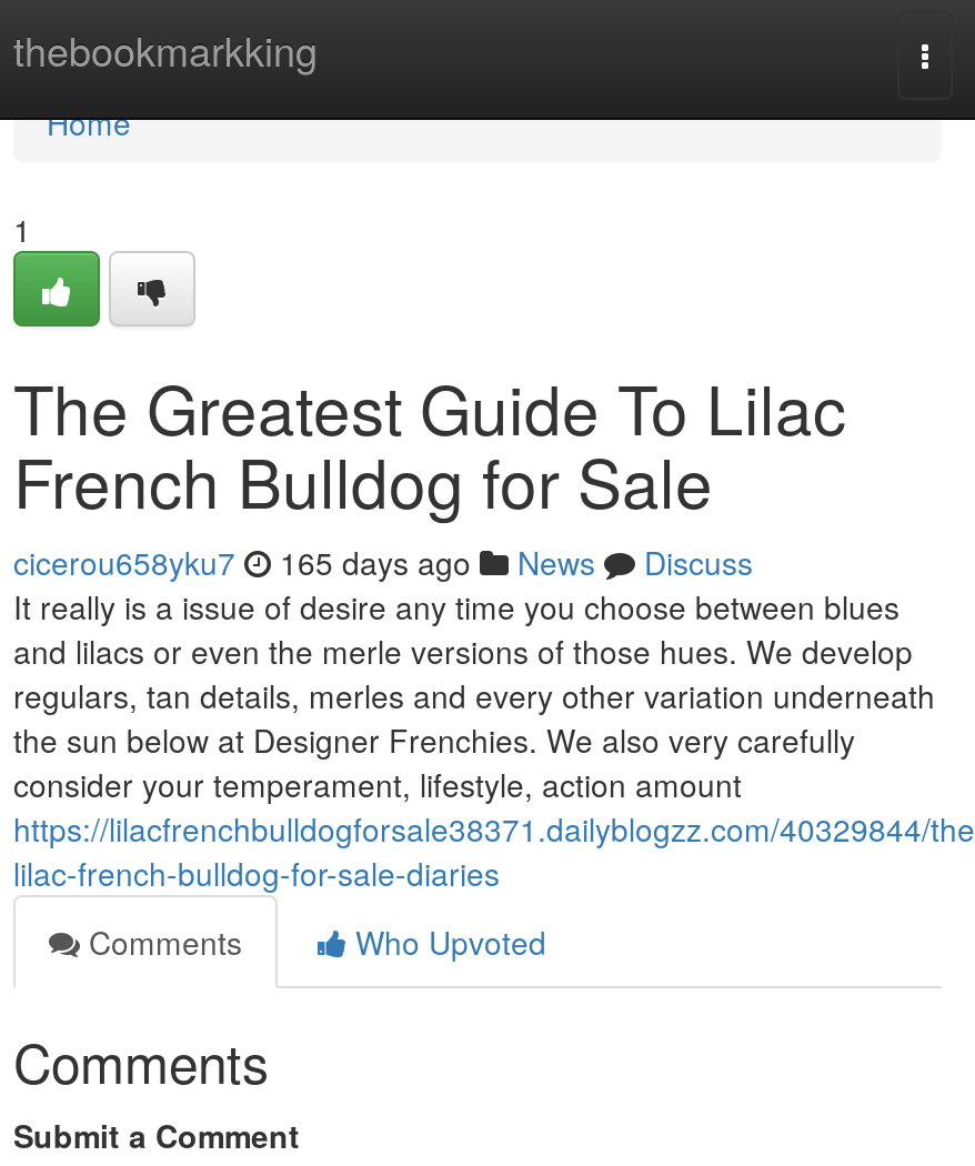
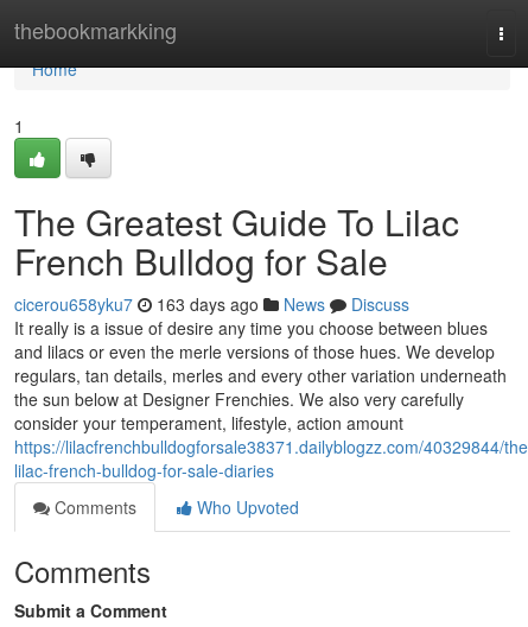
- cicerou658yku7 165 days ago News Discuss
+ cicerou658yku7 163 days ago News Discuss
